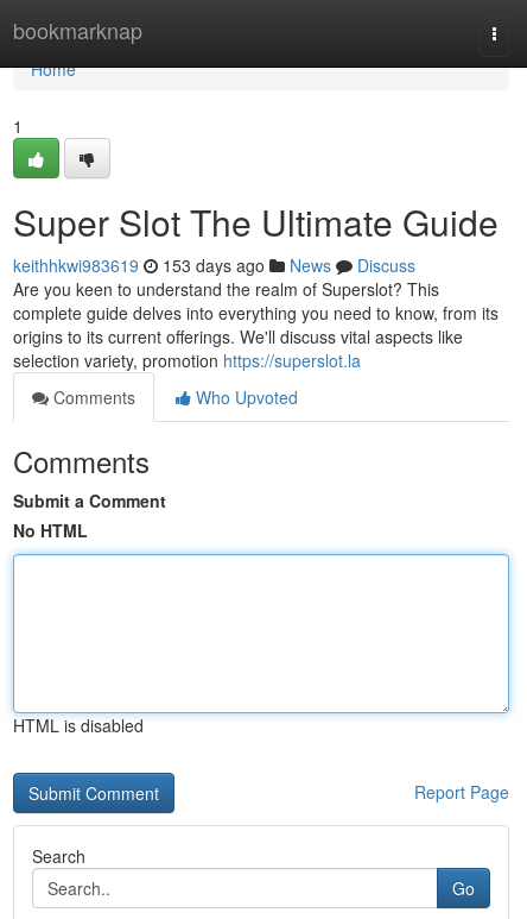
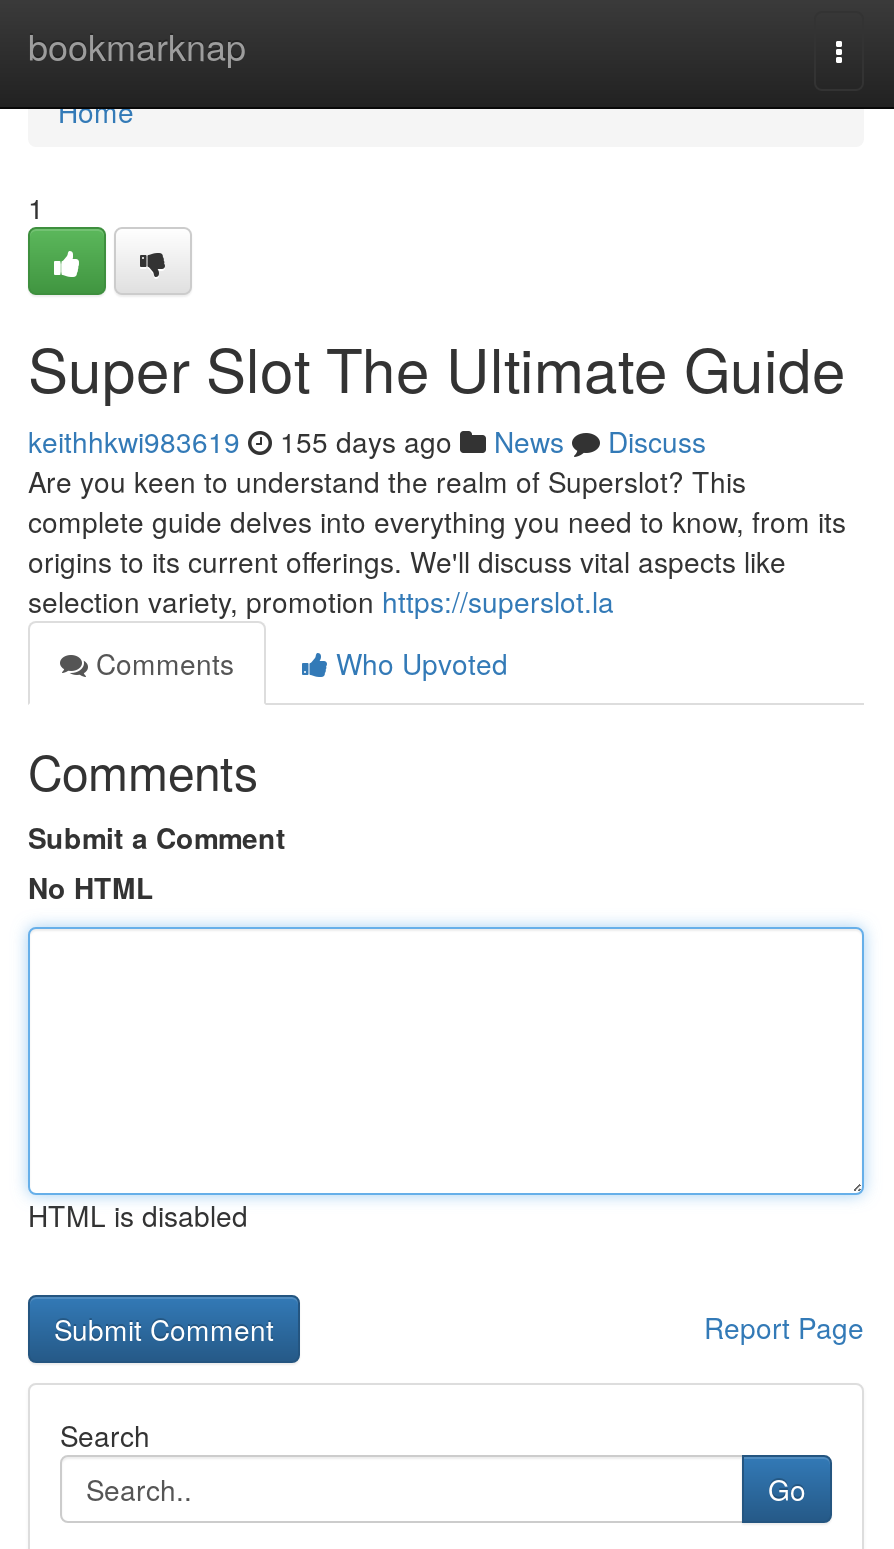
- keithhkwi983619 153 days ago News Discuss
+ keithhkwi983619 155 days ago News Discuss
